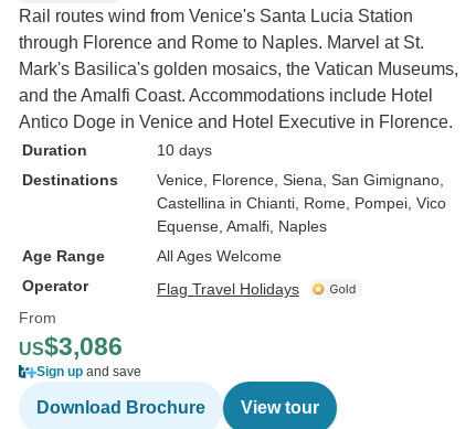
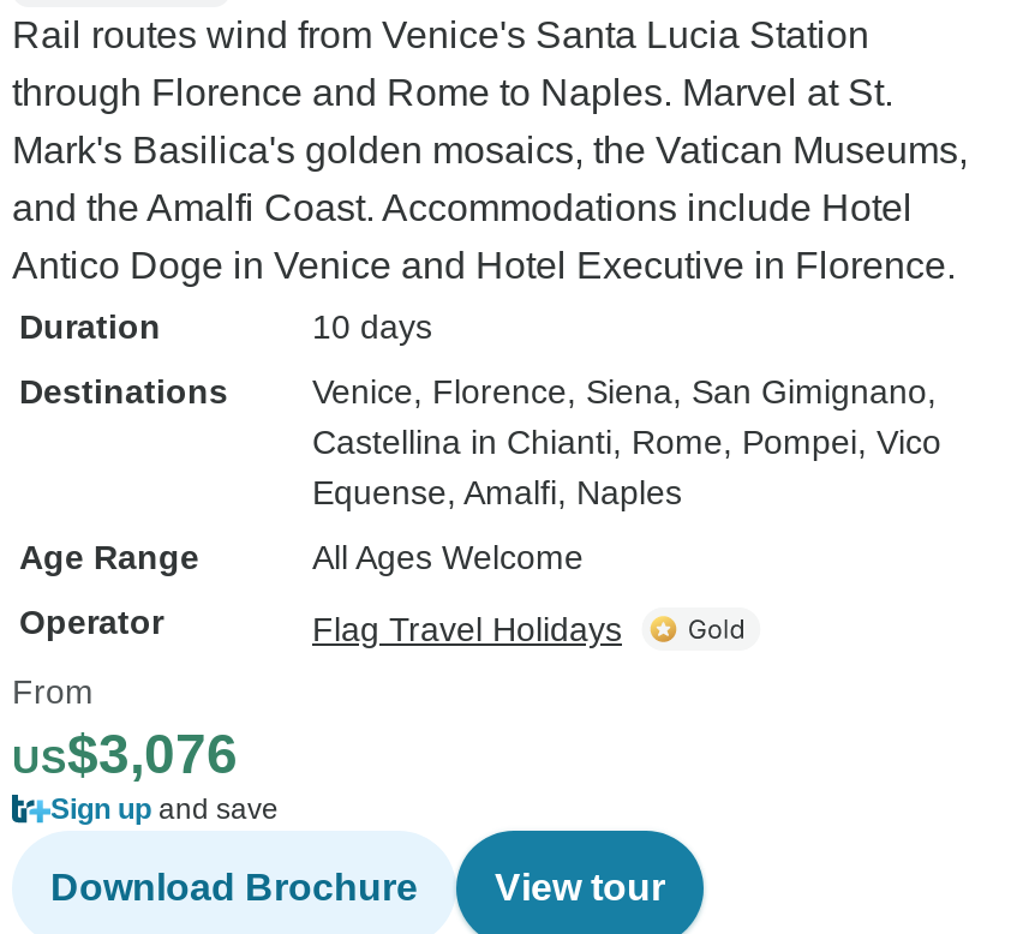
- US$3,086
+ US$3,076
